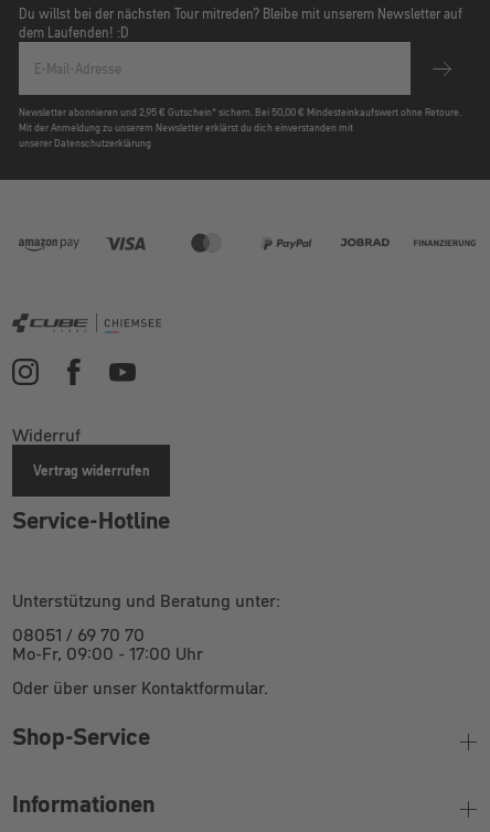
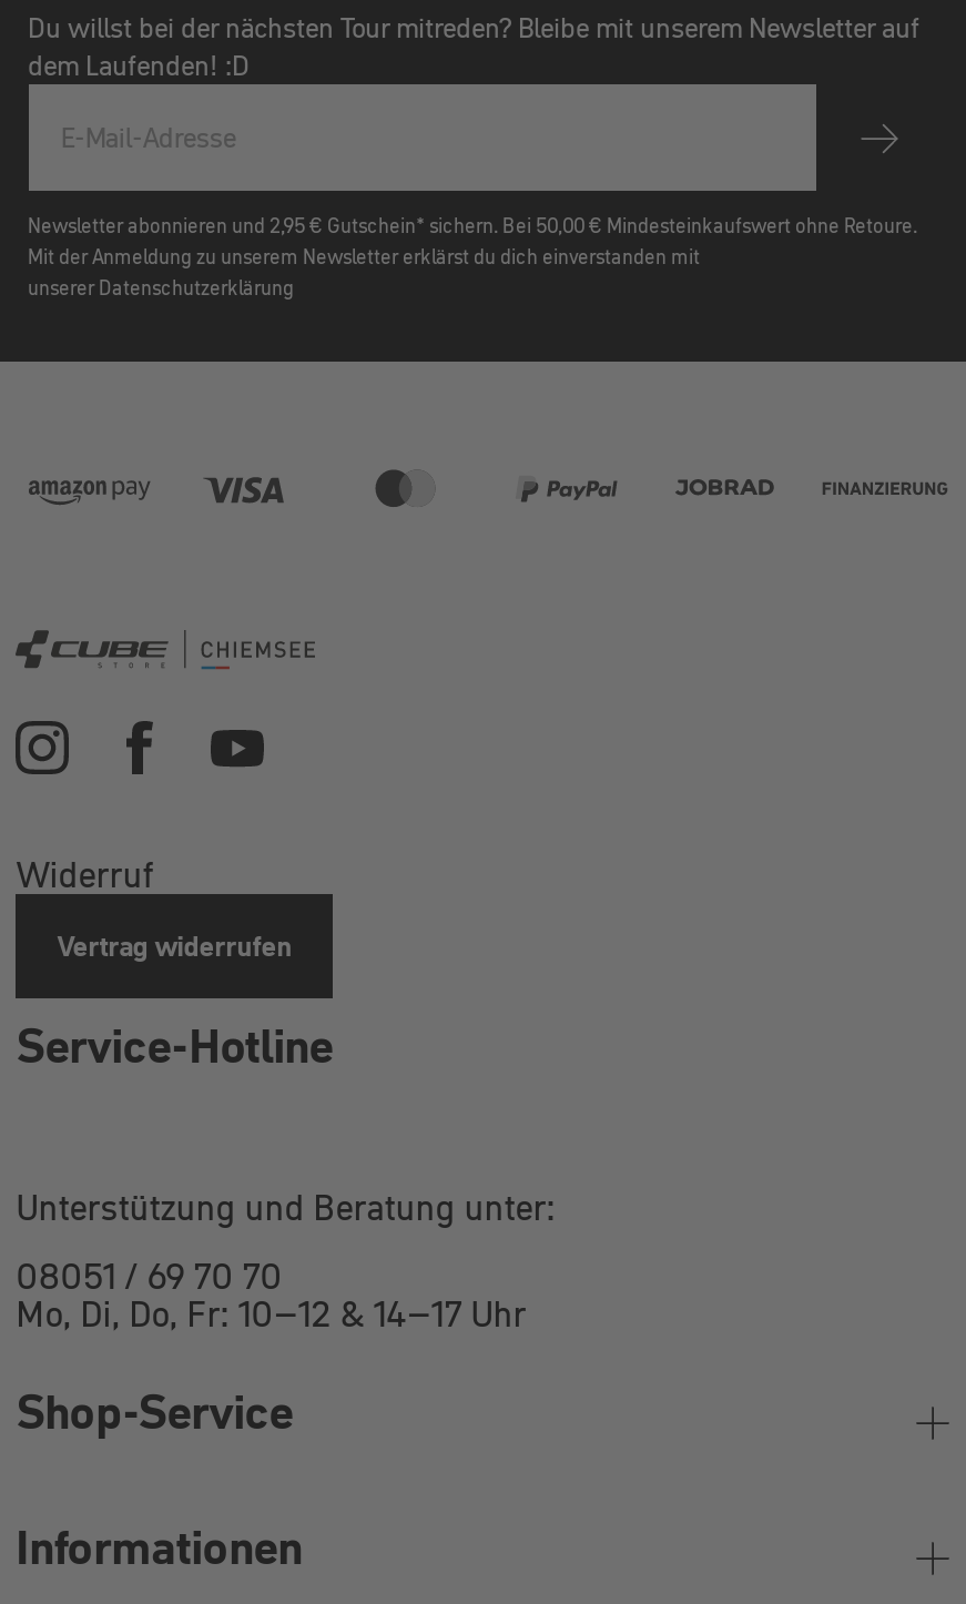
- Mo-Fr, 09:00 - 17:00 Uhr
- Oder über unser Kontaktformular.
+ Mo, Di, Do, Fr: 10–12 & 14–17 Uhr
